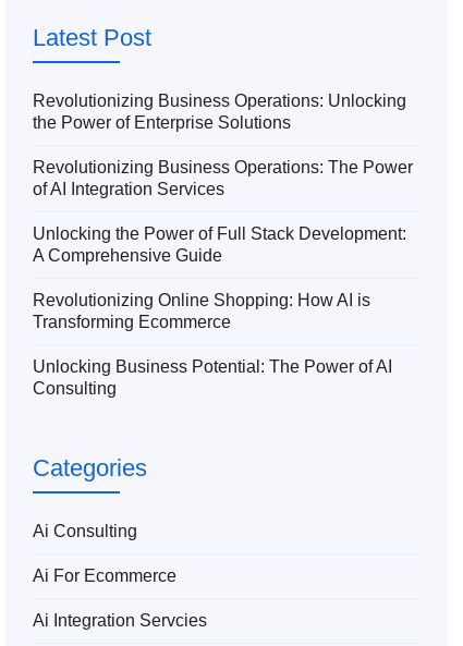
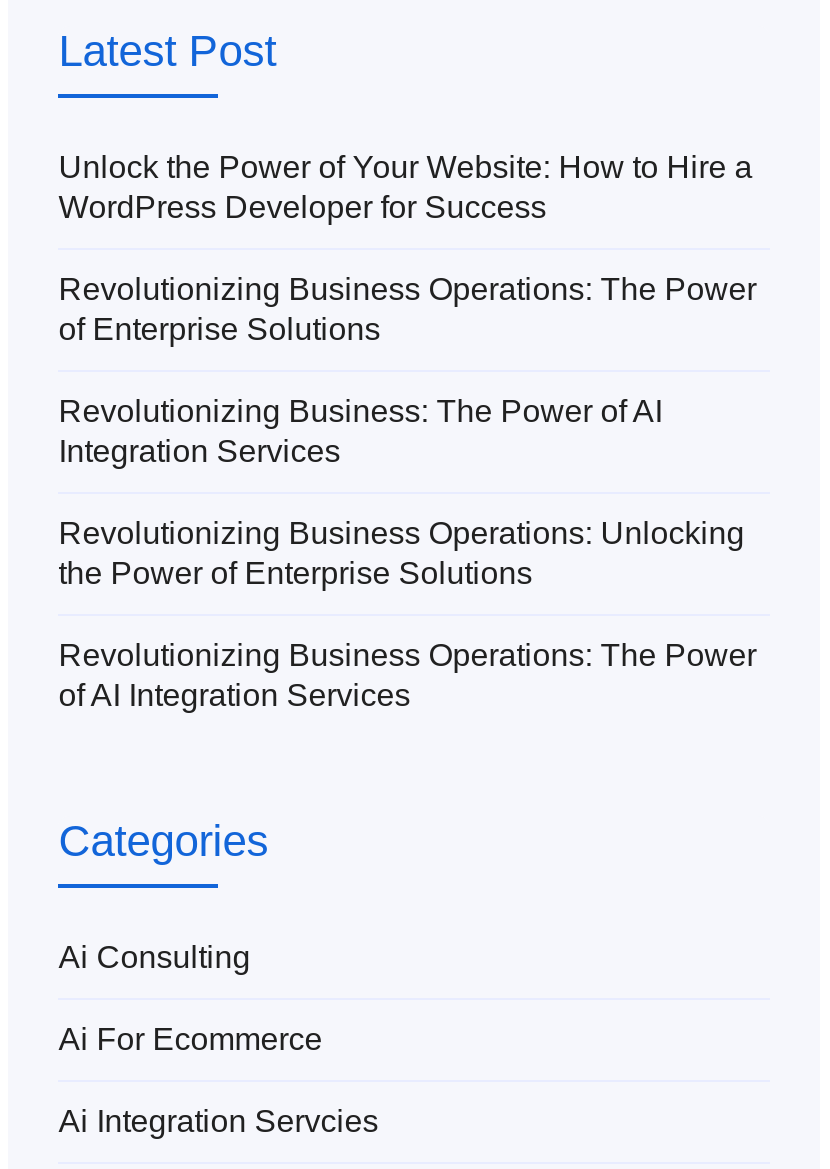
+ Unlock the Power of Your Website: How to Hire a
+ WordPress Developer for Success
+ Revolutionizing Business Operations: The Power
+ of Enterprise Solutions
+ Revolutionizing Business: The Power of AI
+ Integration Services

moved down: Revolutionizing Business Operations: Unlocking | the Power of Enterprise Solutions | Revolutionizing Business Operations: The Power | of AI Integration Services

- Unlocking the Power of Full Stack Development:
- A Comprehensive Guide
- Revolutionizing Online Shopping: How AI is
- Transforming Ecommerce
- Unlocking Business Potential: The Power of AI
- Consulting
